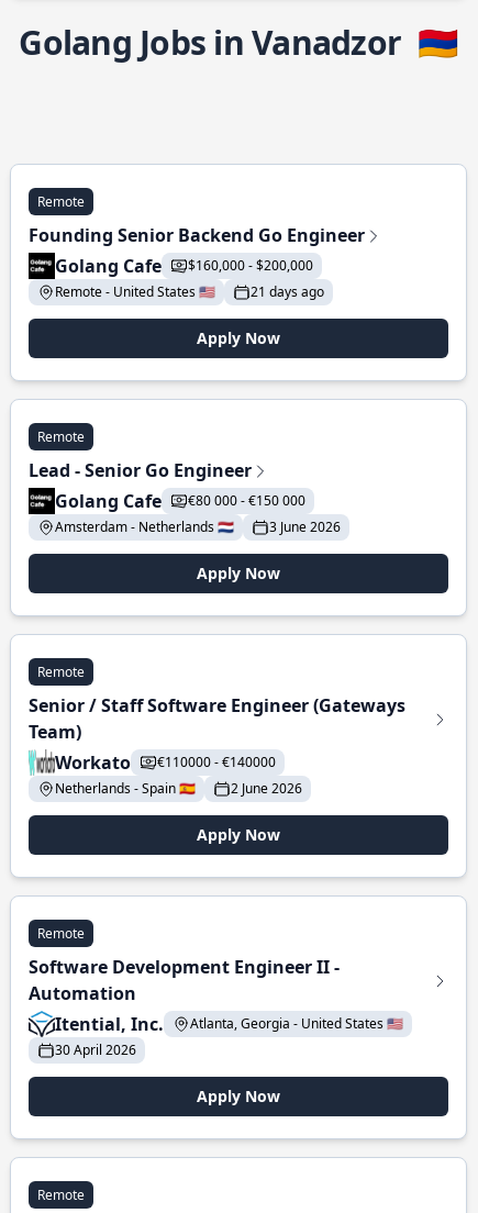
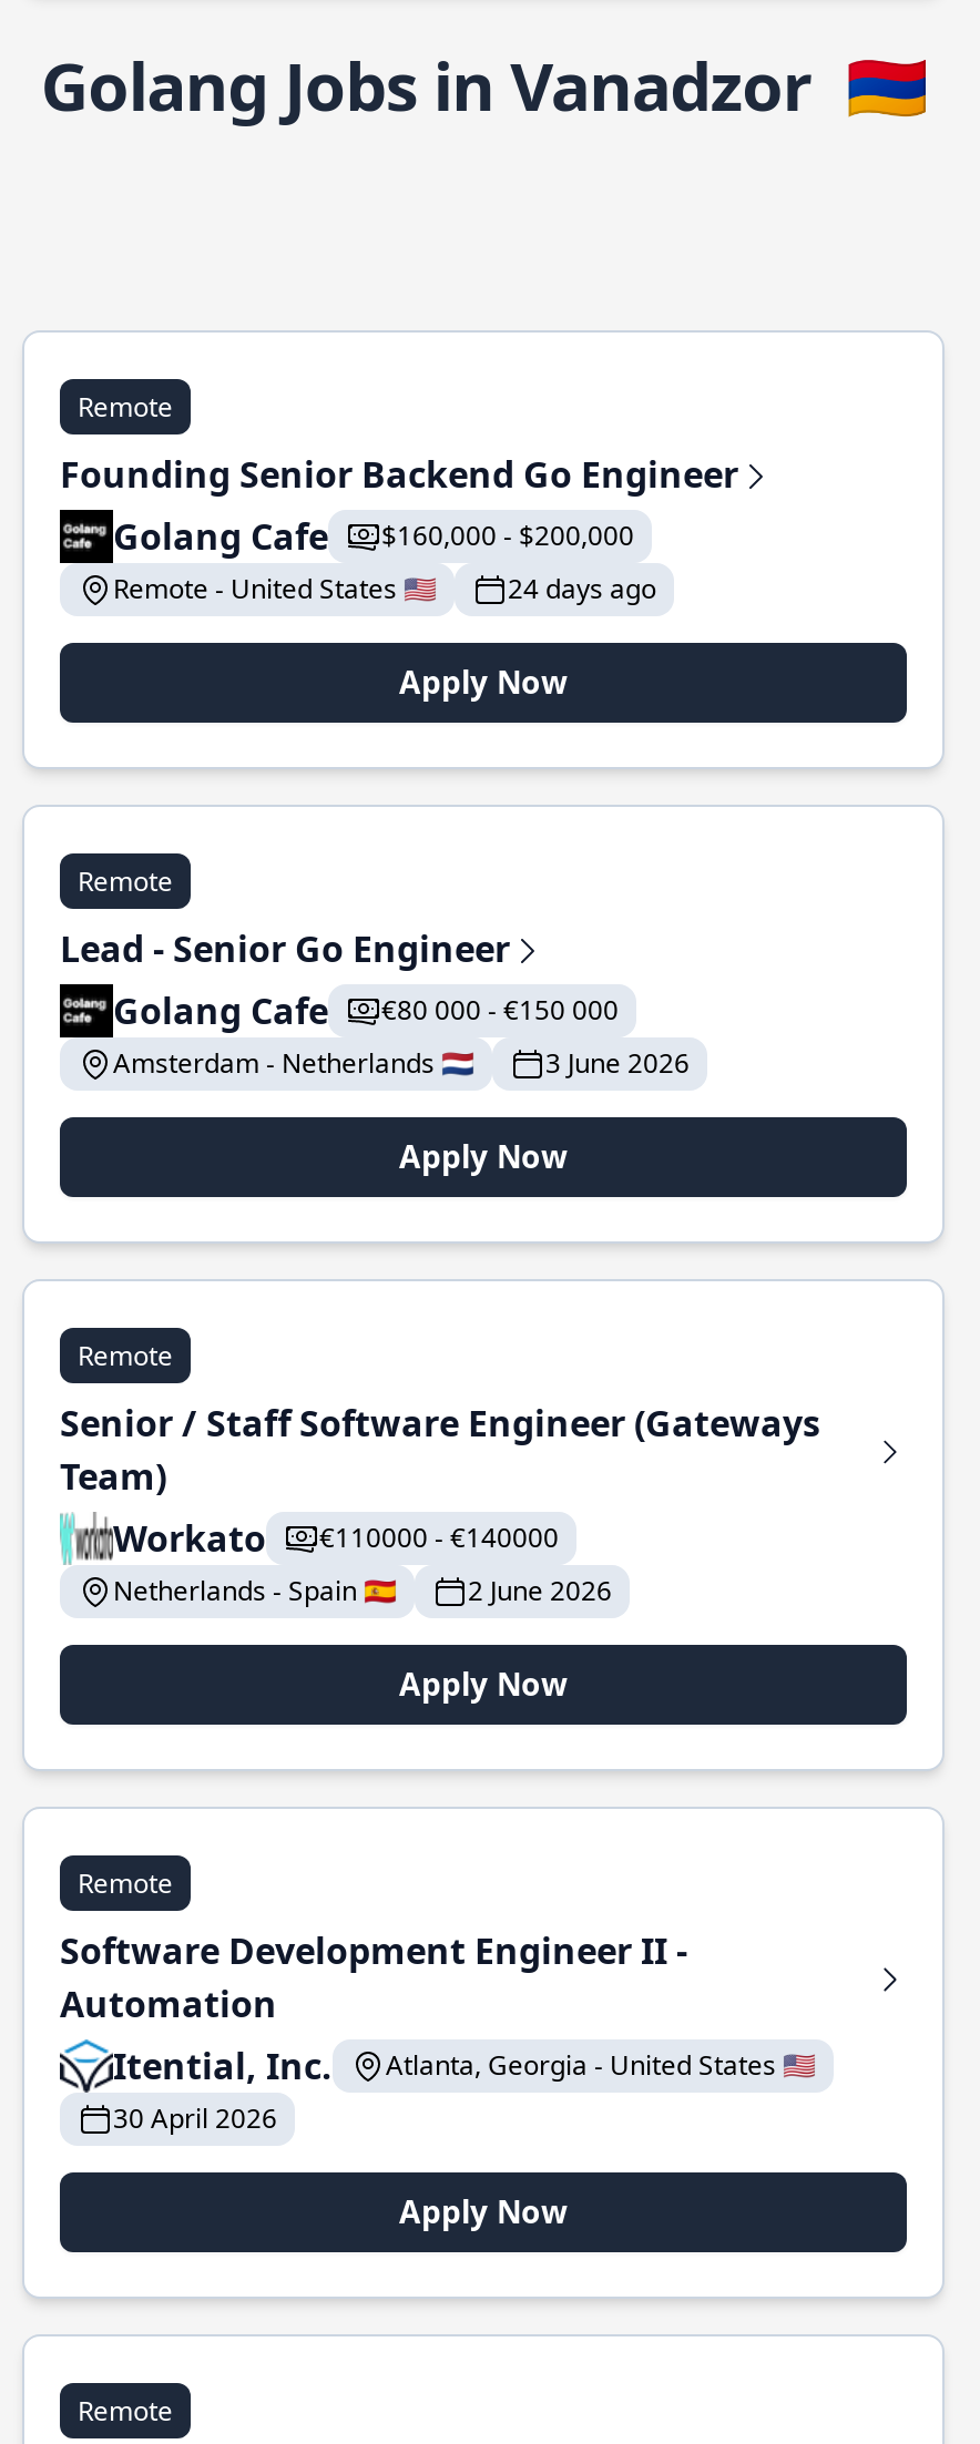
- 21 days ago
+ 24 days ago
